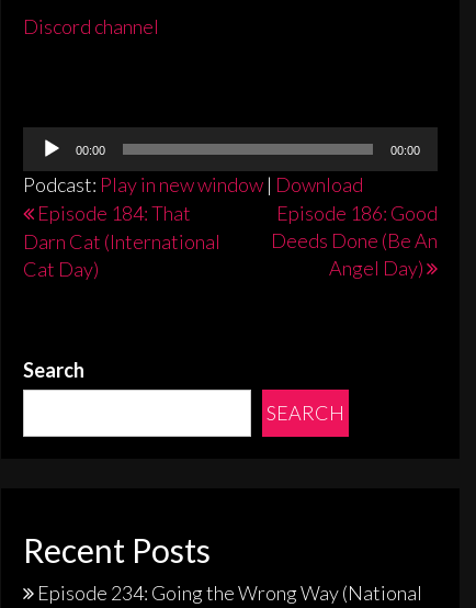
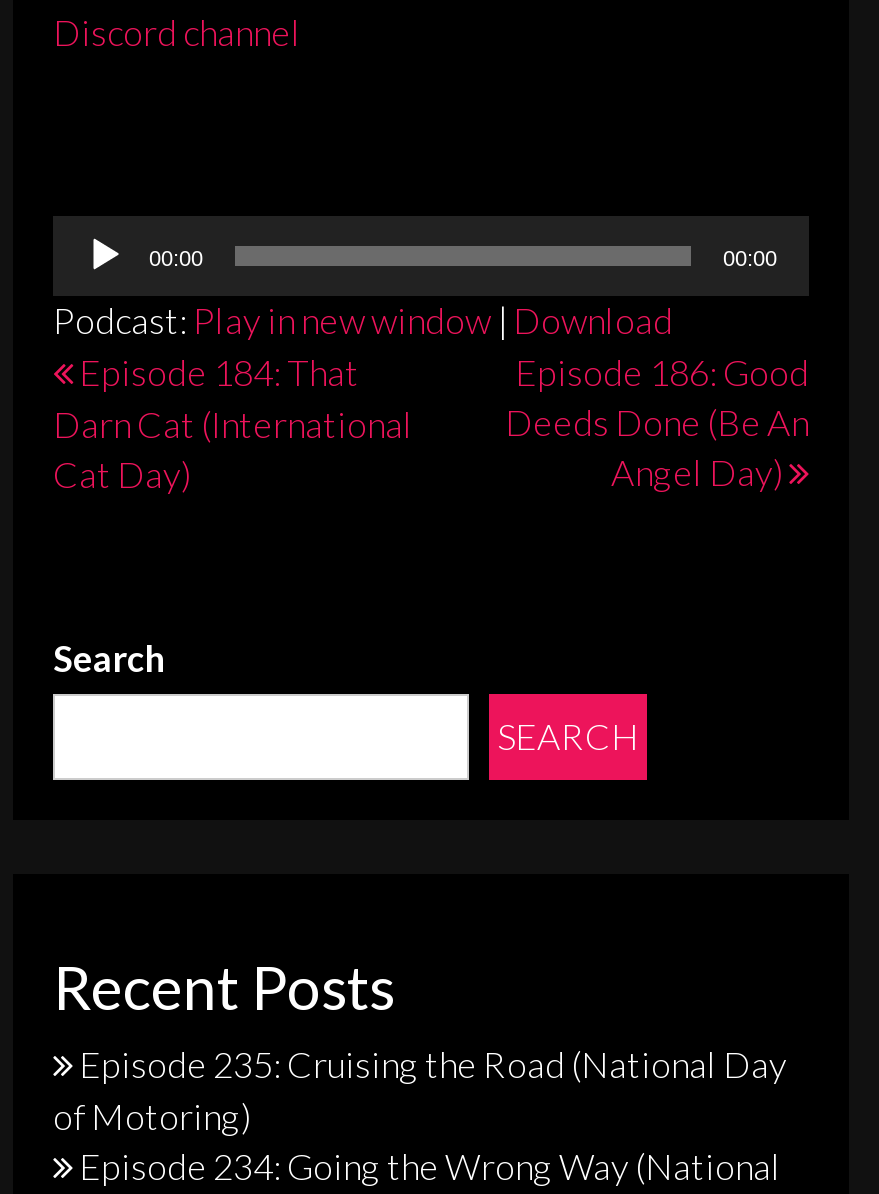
+ Episode 235: Cruising the Road (National Day
+ of Motoring)
